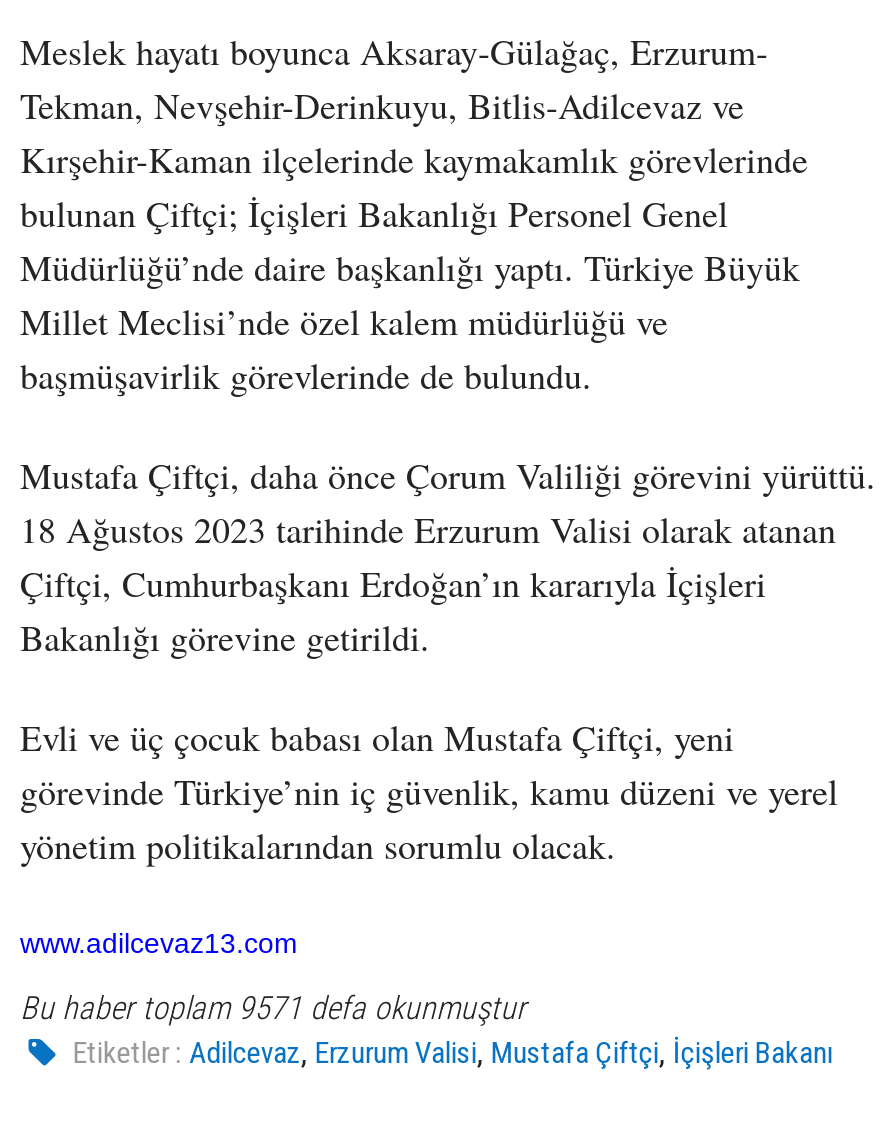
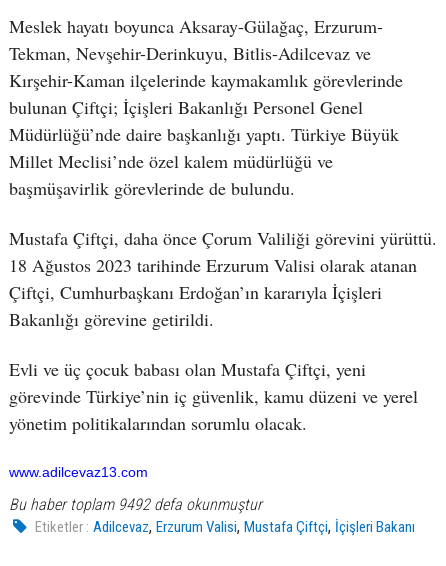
- Bu haber toplam 9571 defa okunmuştur
+ Bu haber toplam 9492 defa okunmuştur
